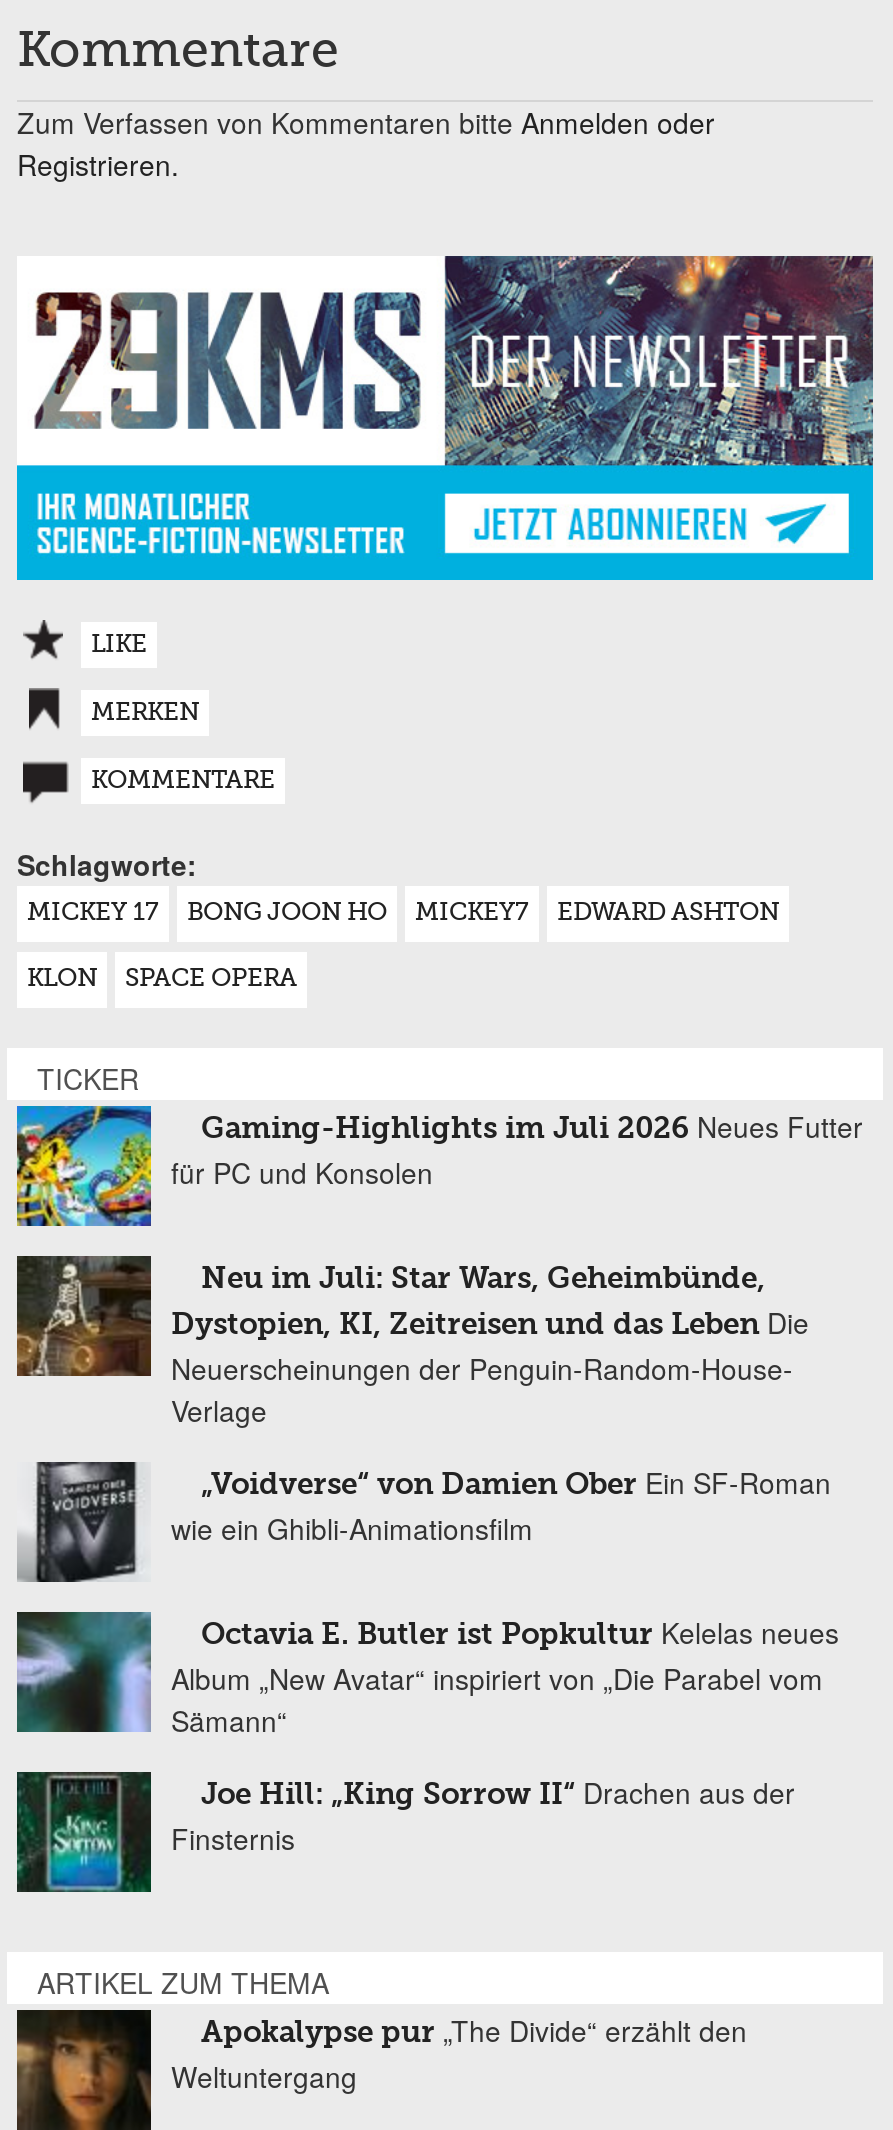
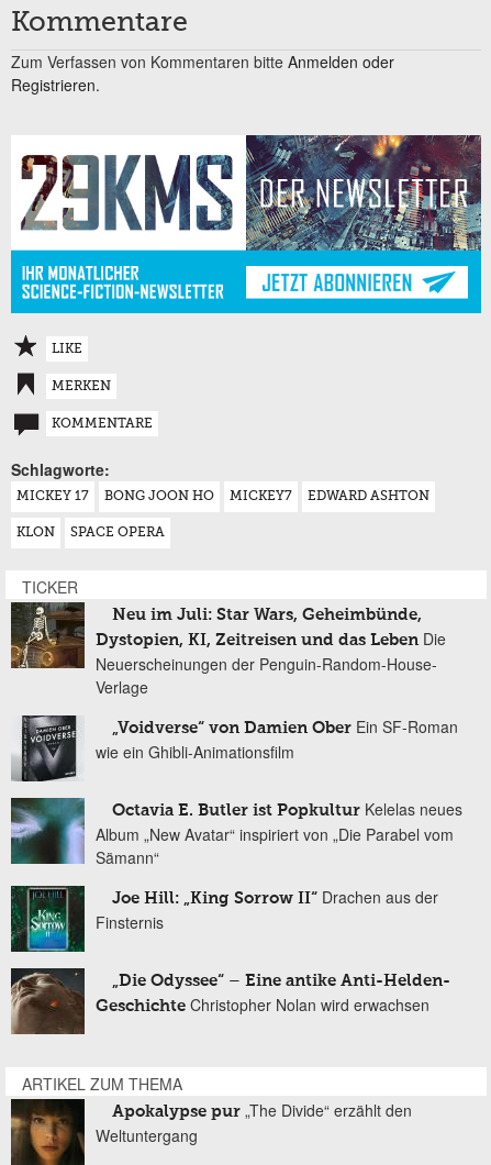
- [image]
- Gaming-Highlights im Juli 2026 Neues Futter
- für PC und Konsolen

moved up: [image] | Neu im Juli: Star Wars, Geheimbünde, | Dystopien, KI, Zeitreisen und das Leben Die | ... | Joe Hill: „King Sorrow II“ Drachen aus der | Finsternis

+ [image]
+ „Die Odyssee“ – Eine antike Anti-Helden-
+ Geschichte Christopher Nolan wird erwachsen
